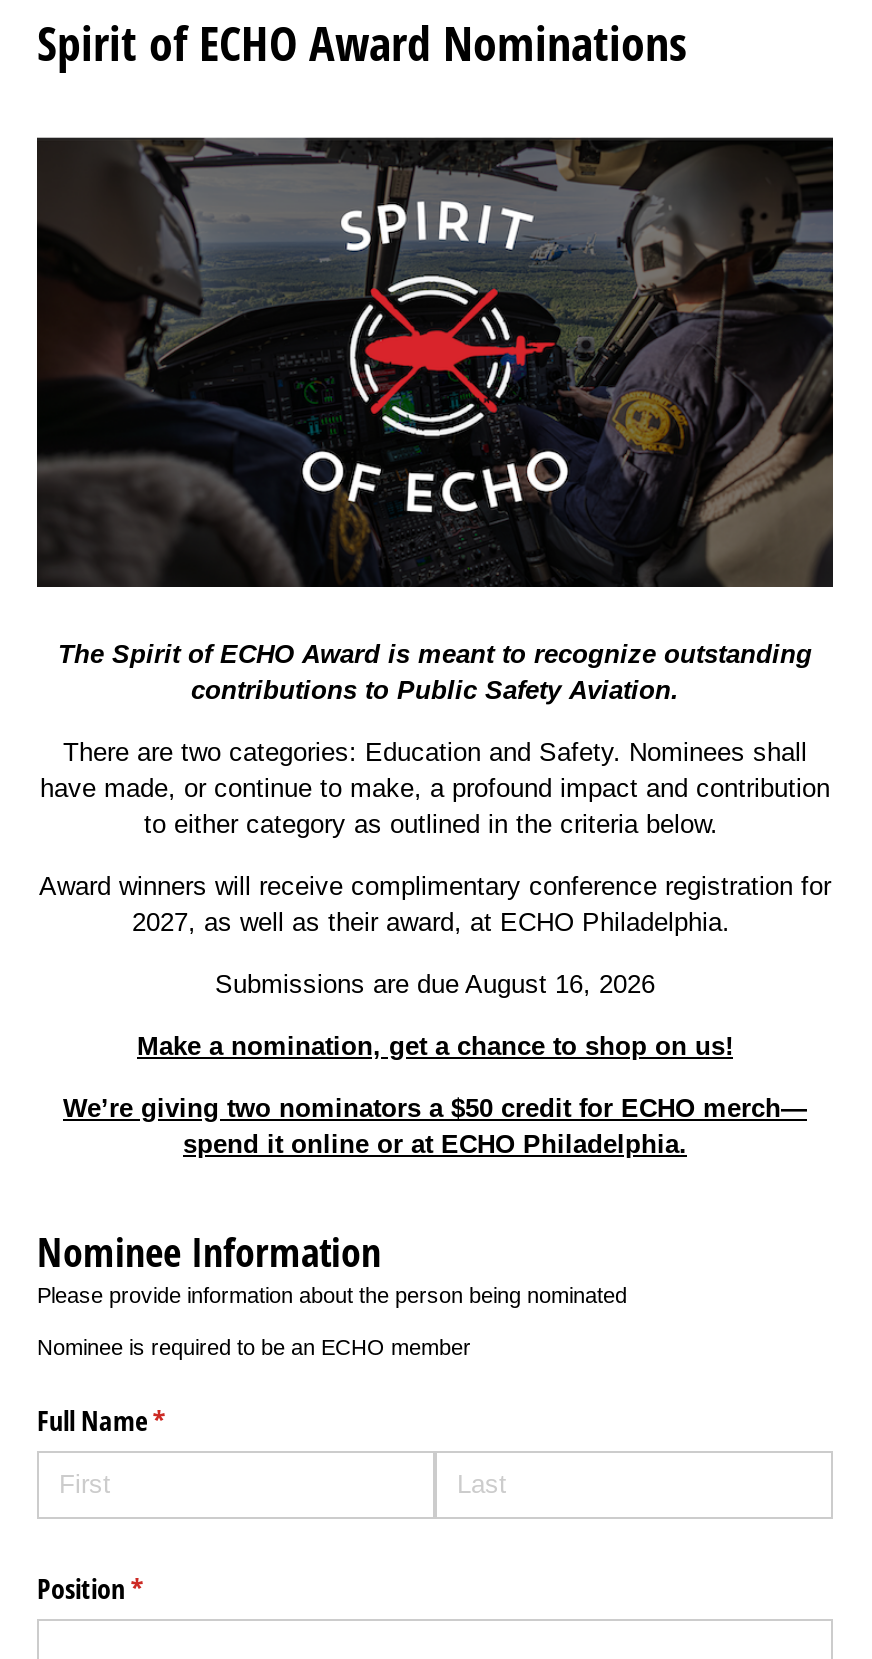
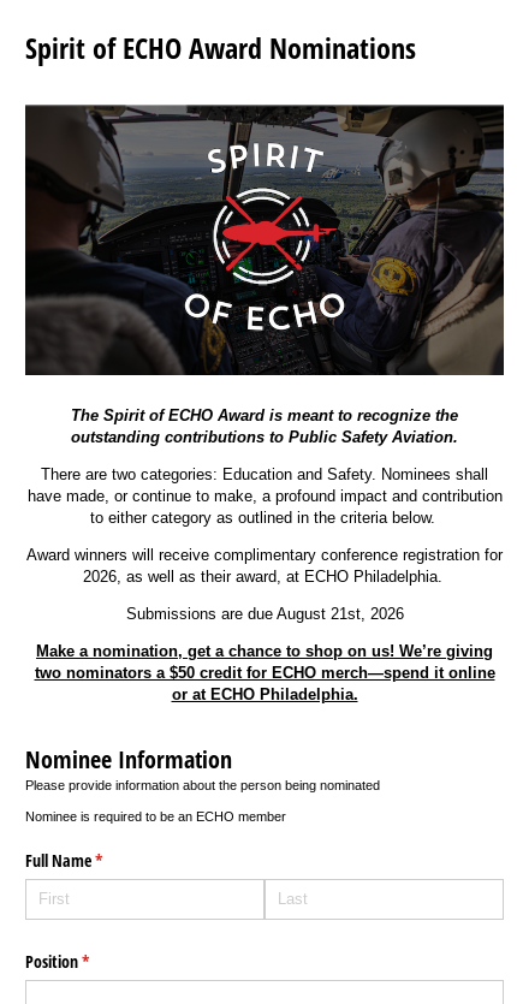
- The Spirit of ECHO Award is meant to recognize outstanding
- contributions to Public Safety Aviation.
+ The Spirit of ECHO Award is meant to recognize the
+ outstanding contributions to Public Safety Aviation.

- 2027, as well as their award, at ECHO Philadelphia.
- Submissions are due August 16, 2026
- Make a nomination, get a chance to shop on us!
- We’re giving two nominators a $50 credit for ECHO merch—
- spend it online or at ECHO Philadelphia.
+ 2026, as well as their award, at ECHO Philadelphia.
+ Submissions are due August 21st, 2026
+ Make a nomination, get a chance to shop on us! We’re giving
+ two nominators a $50 credit for ECHO merch—spend it online
+ or at ECHO Philadelphia.
